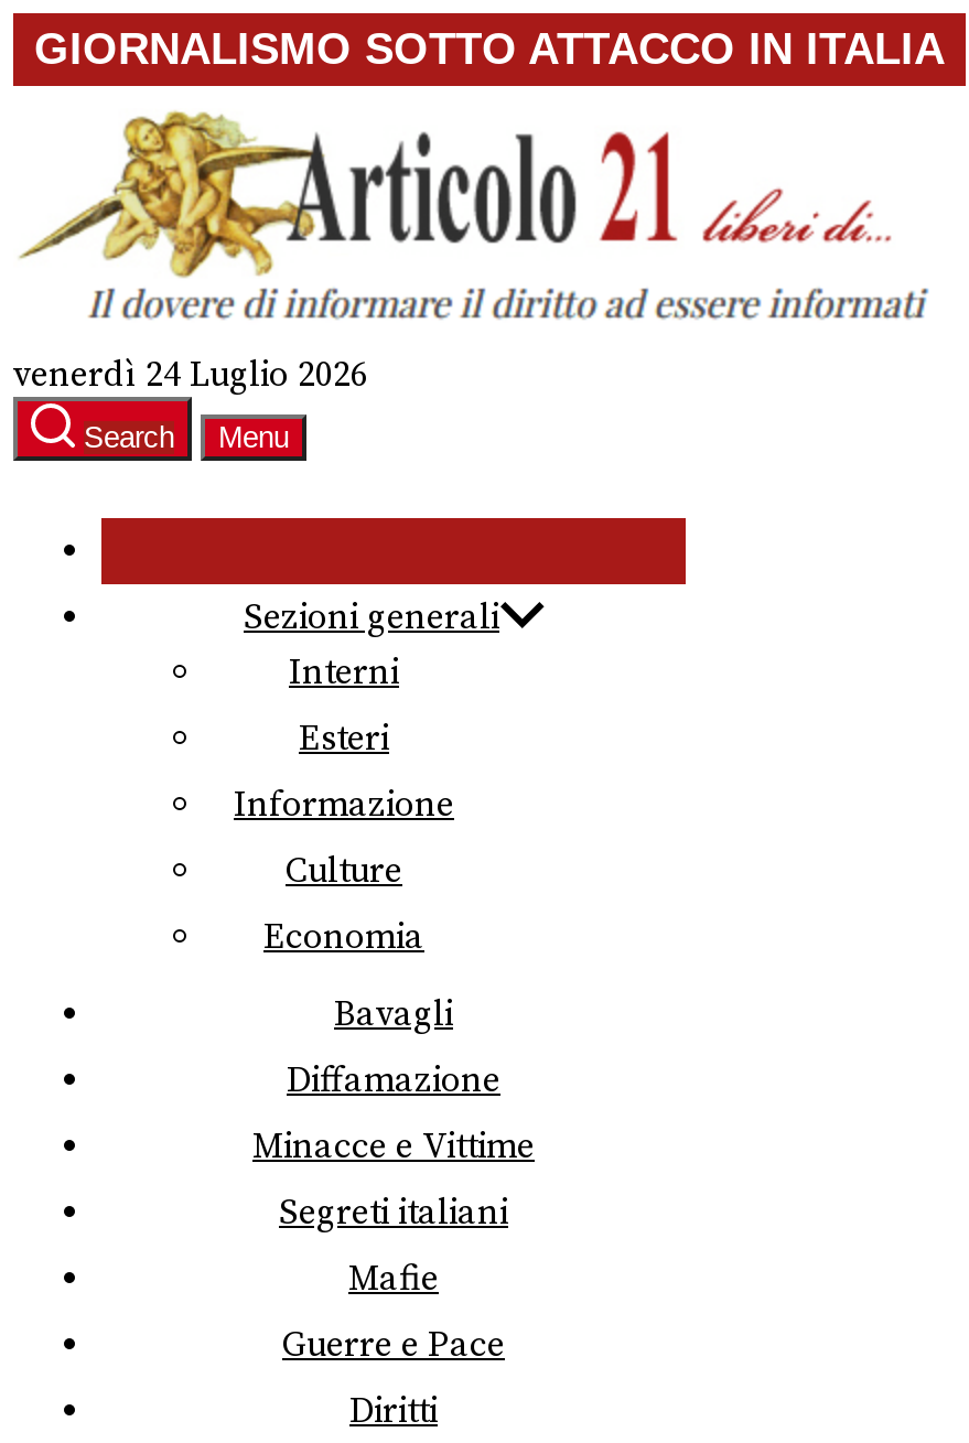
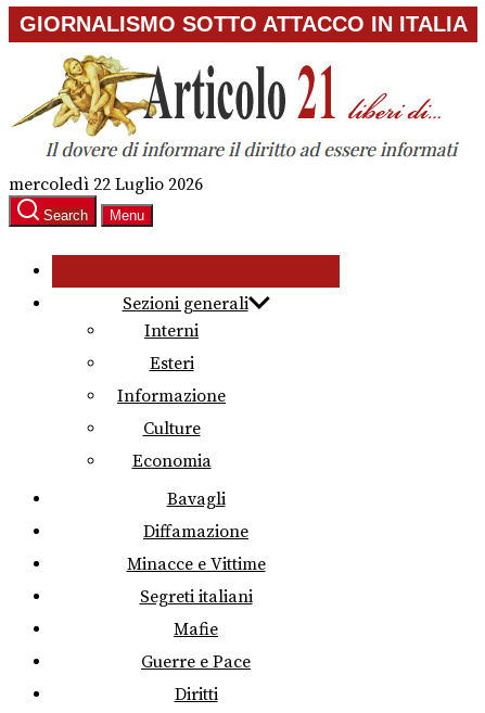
- venerdì 24 Luglio 2026
+ mercoledì 22 Luglio 2026
